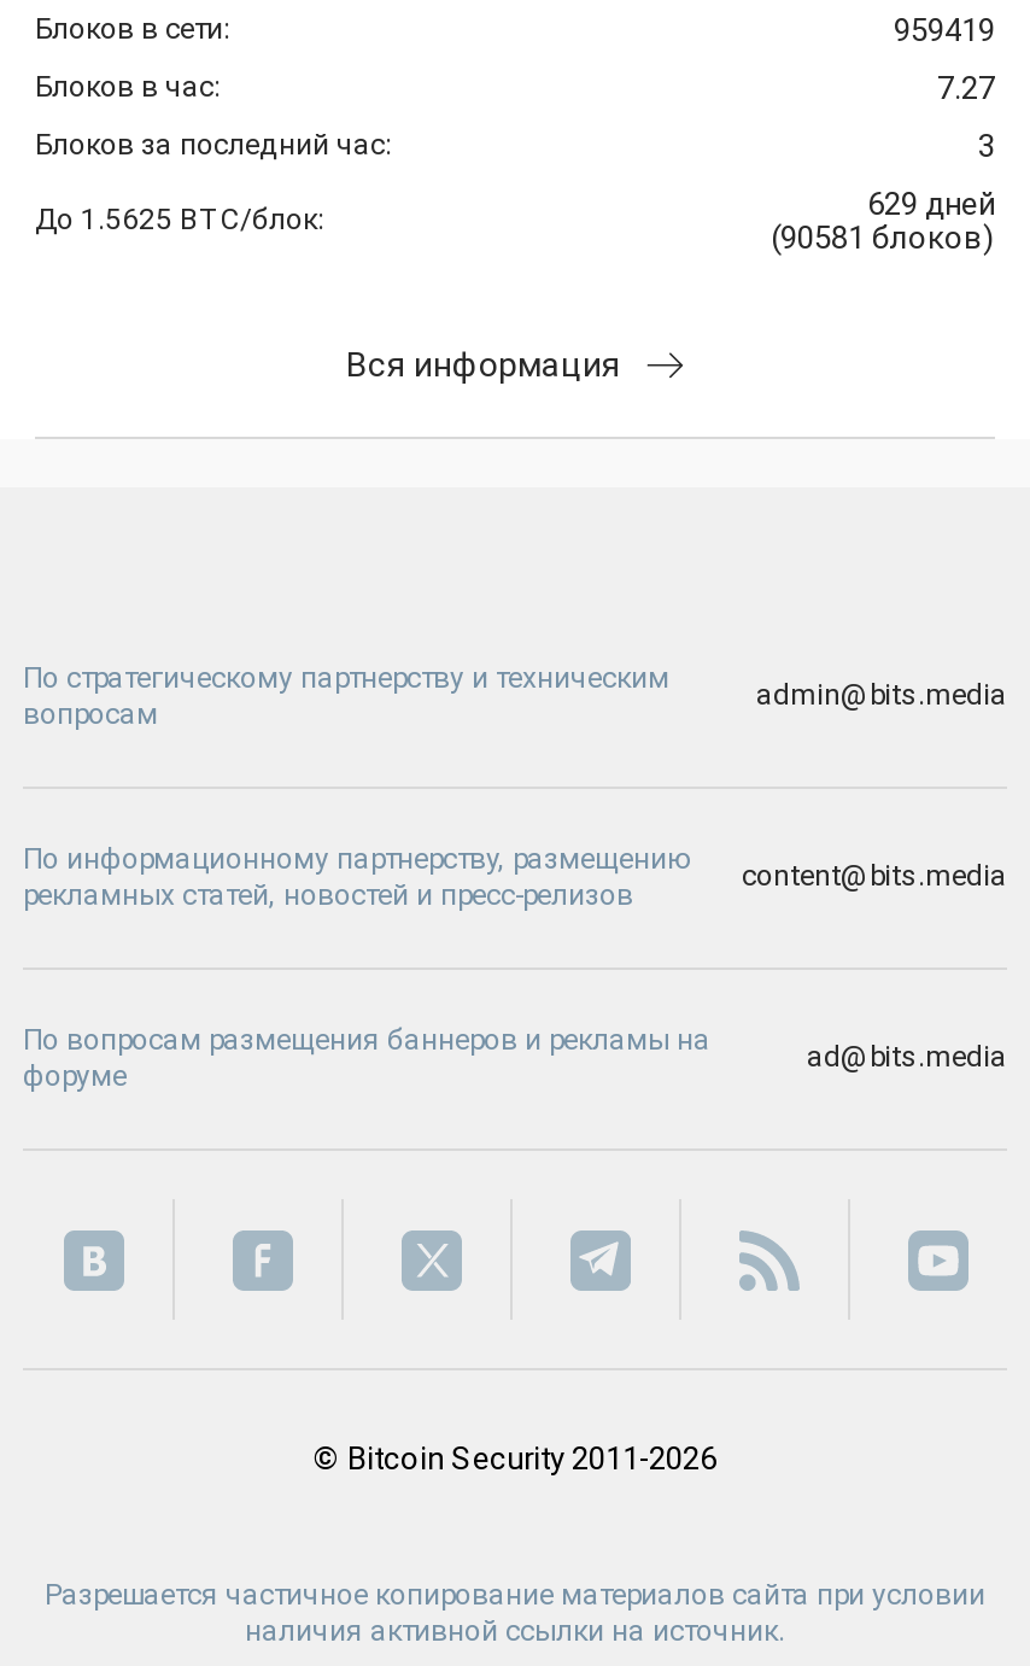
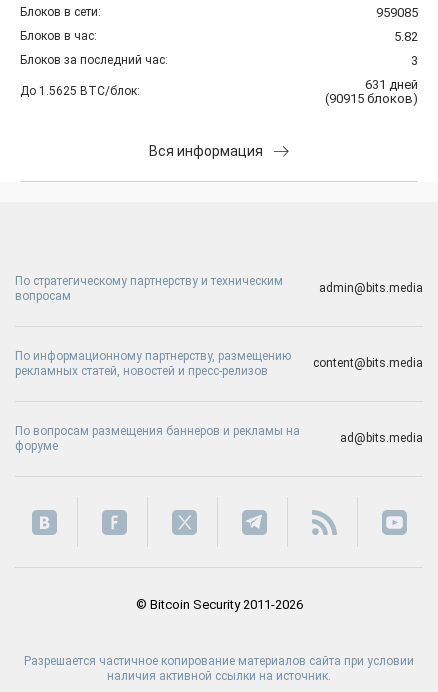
- 959419
+ 959085

- 7.27
+ 5.82

- 629 дней
+ 631 дней

- (90581 блоков)
+ (90915 блоков)
